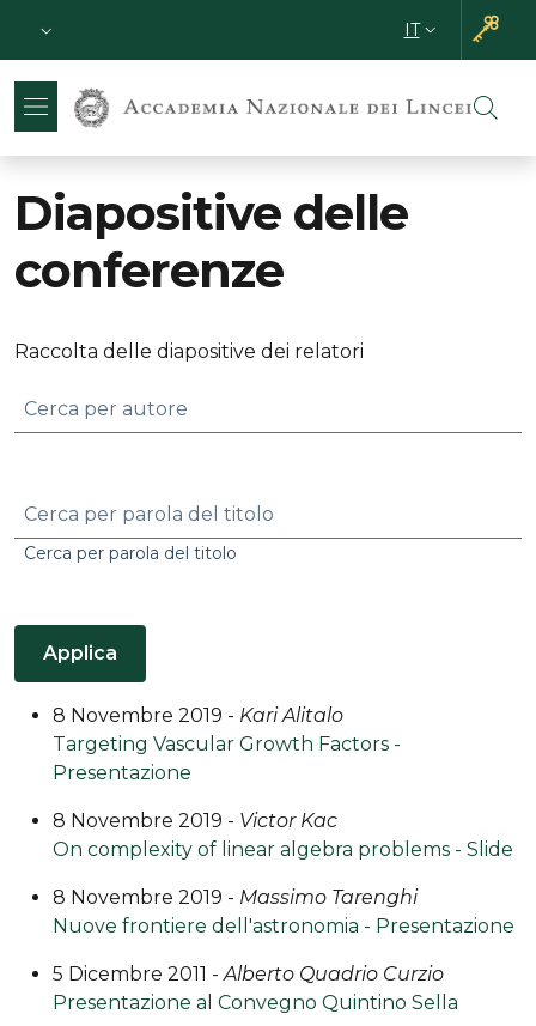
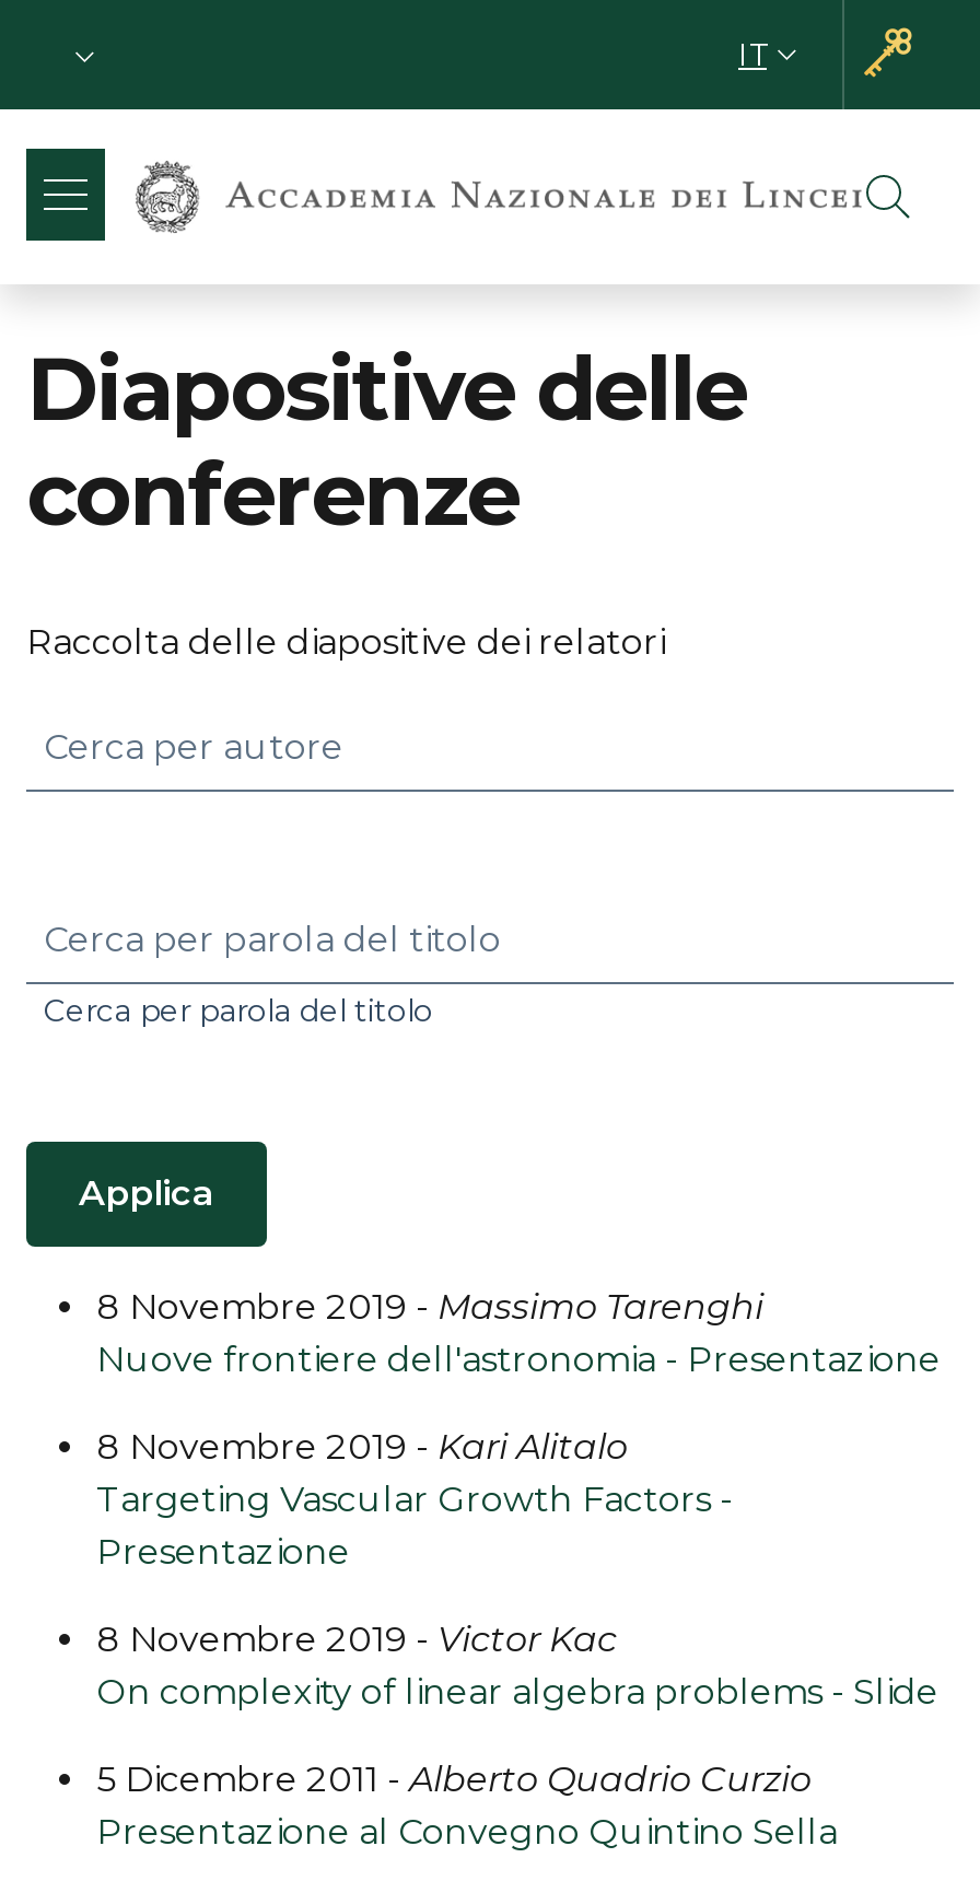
moved down: 8 Novembre 2019 - Kari Alitalo | Targeting Vascular Growth Factors - | Presentazione | 8 Novembre 2019 - Victor Kac | On complexity of linear algebra problems - Slide

moved up: 8 Novembre 2019 - Massimo Tarenghi | Nuove frontiere dell'astronomia - Presentazione
